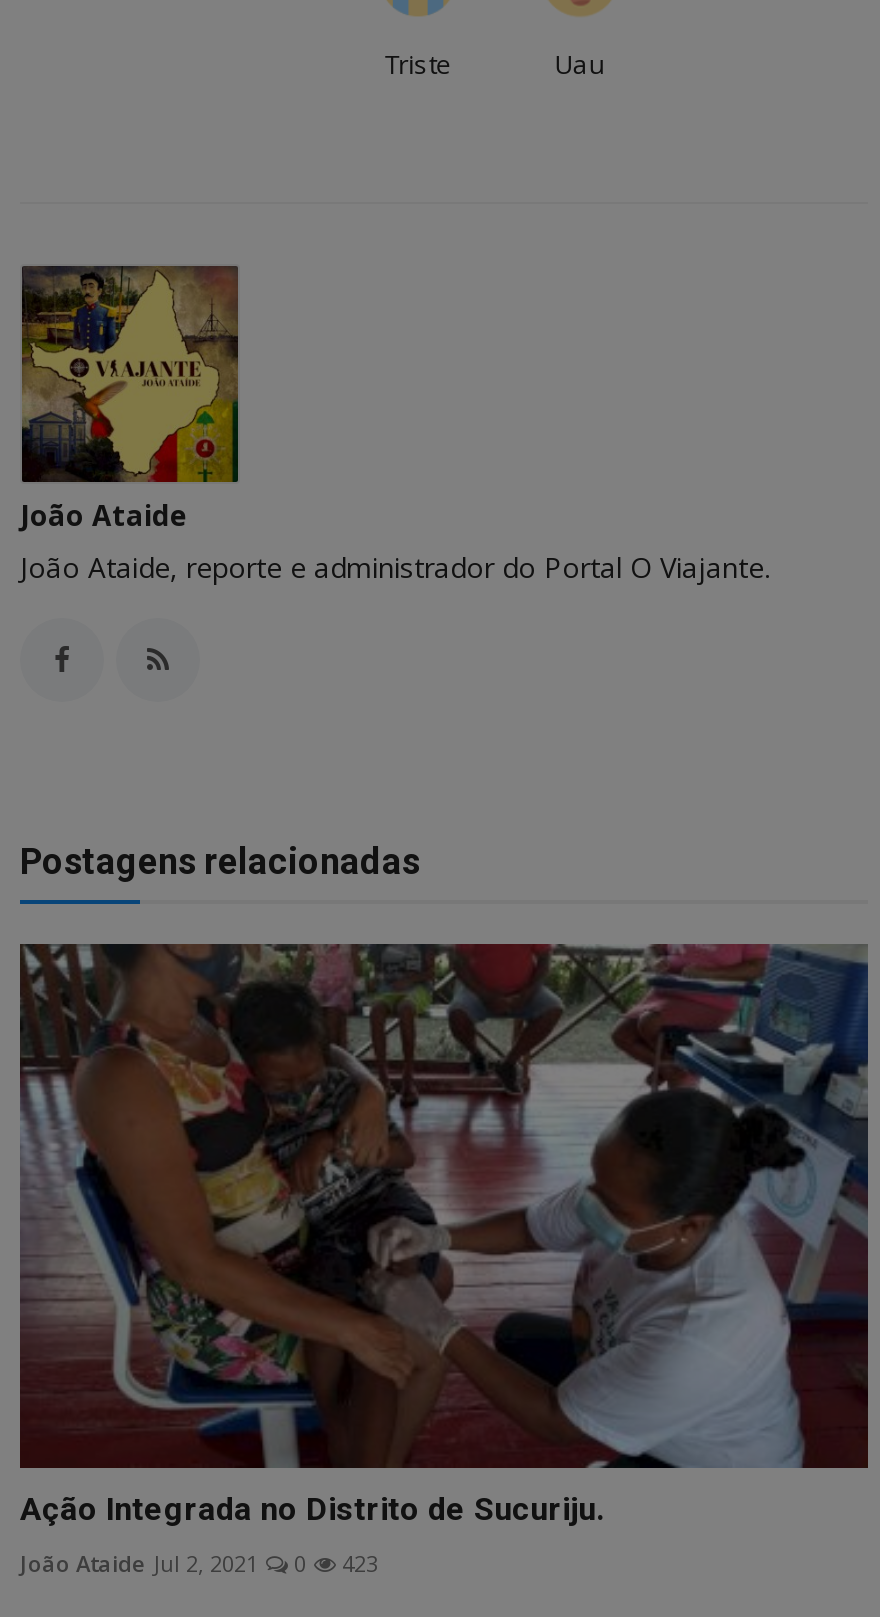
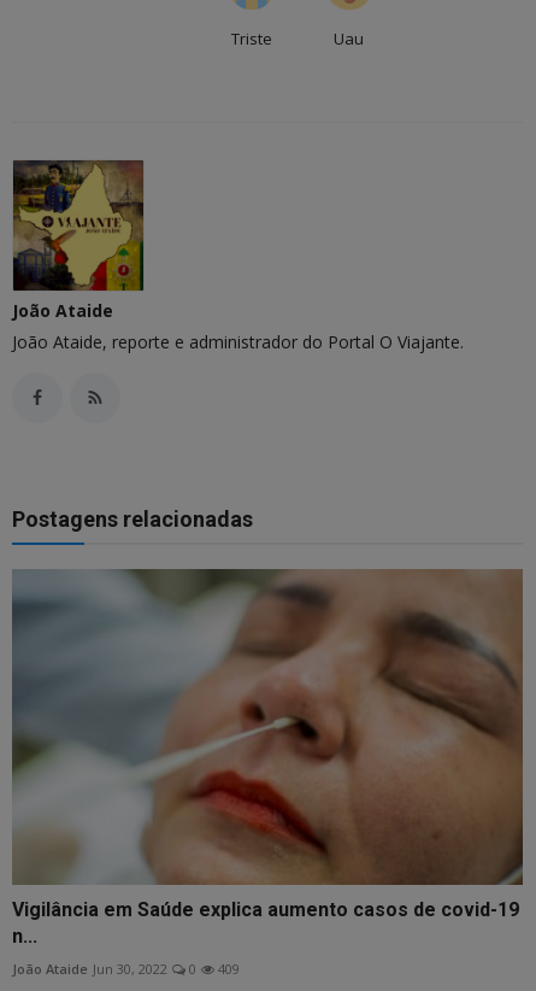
- [image]
- Ação Integrada no Distrito de Sucuriju.
+ [image]
+ Vigilância em Saúde explica aumento casos de covid-19
+ n...

- João Ataide Jul 2, 2021
+ João Ataide Jun 30, 2022

- 423
+ 409
